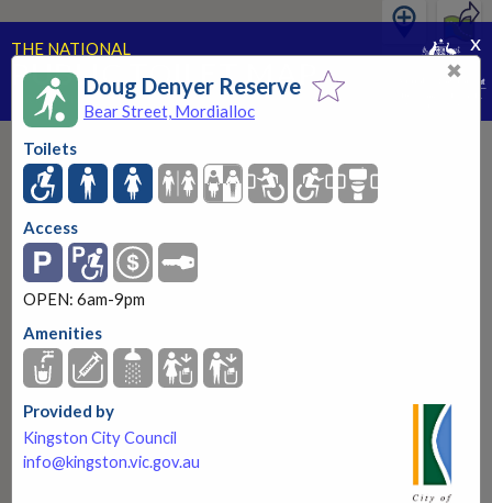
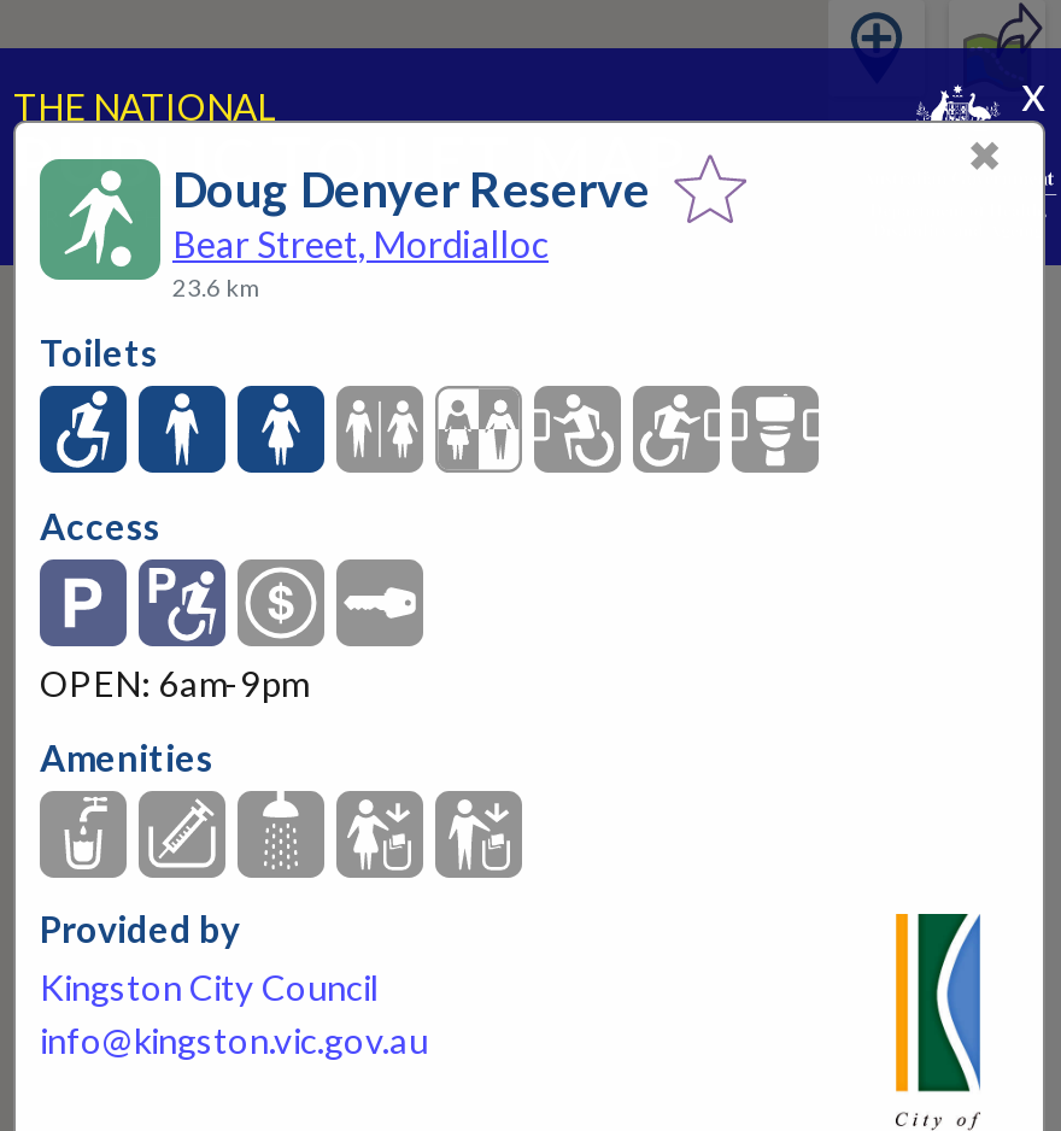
+ 23.6 km
